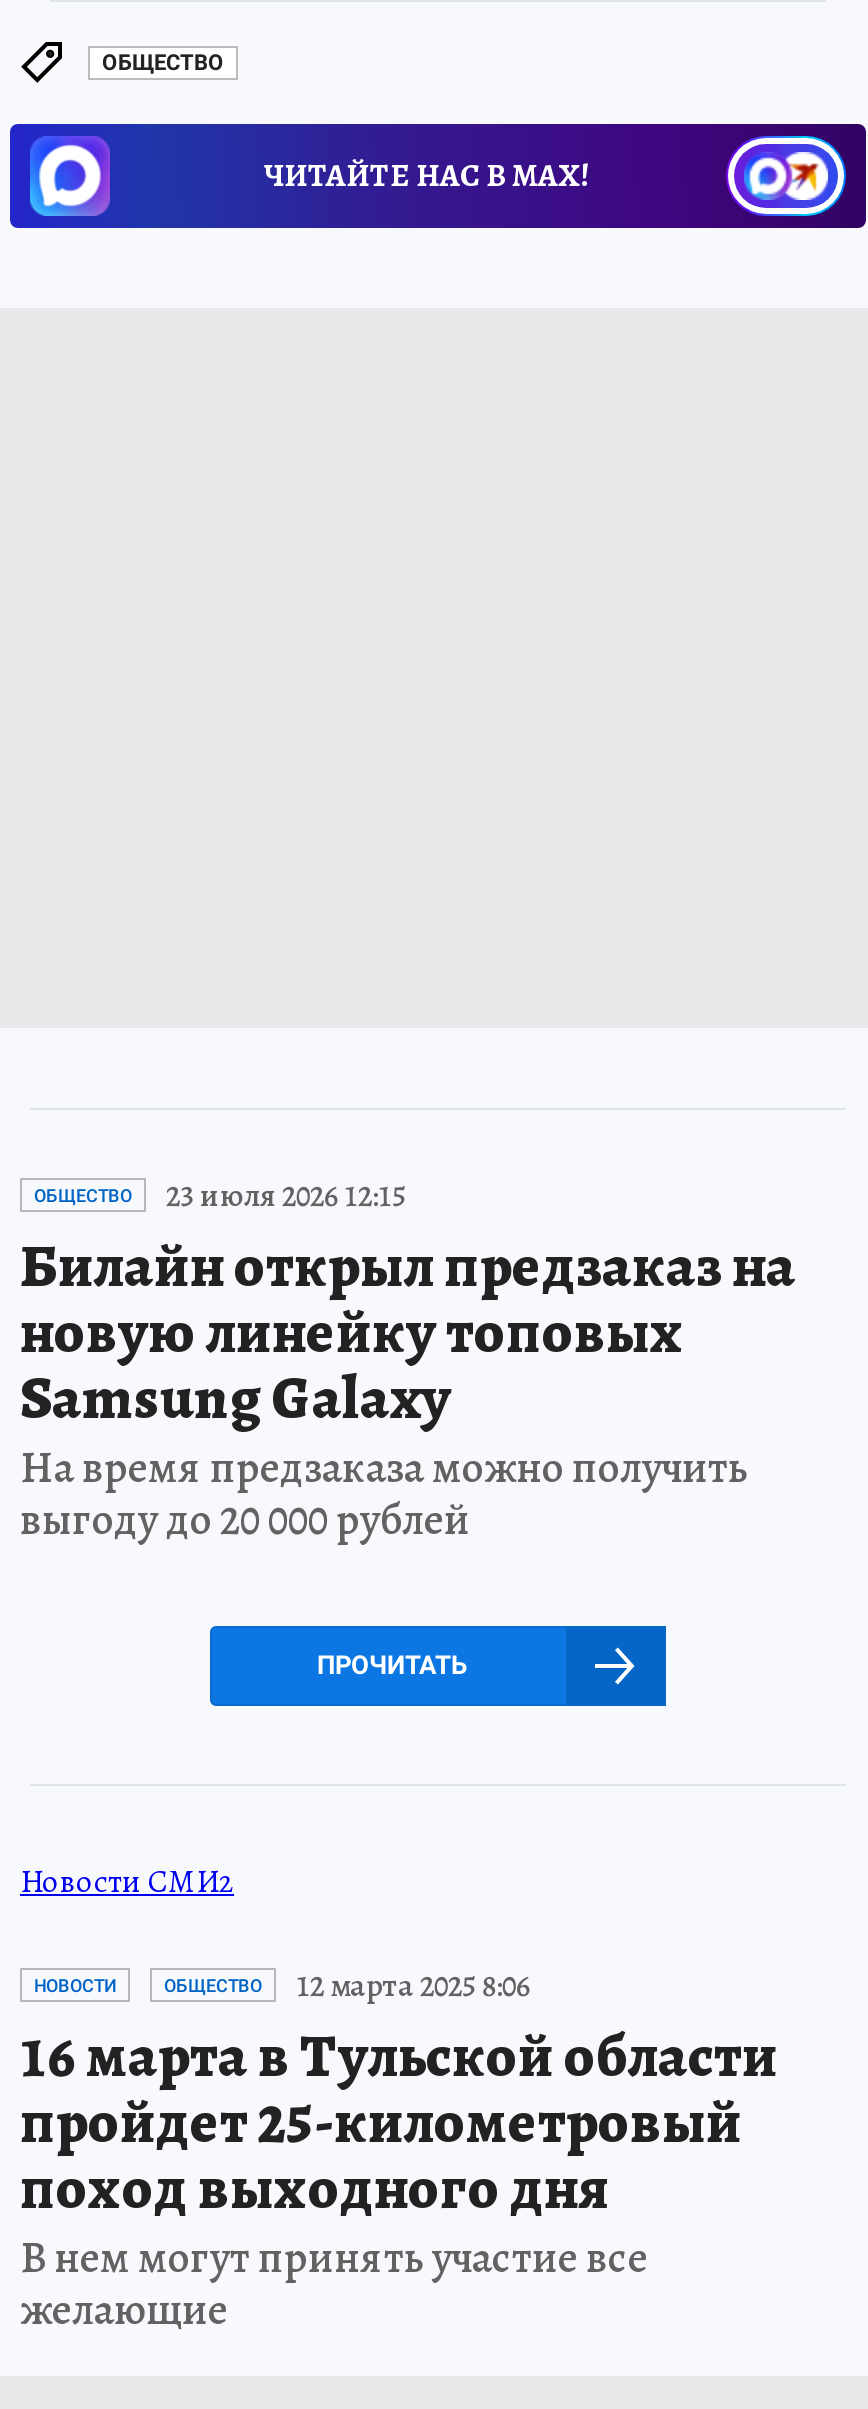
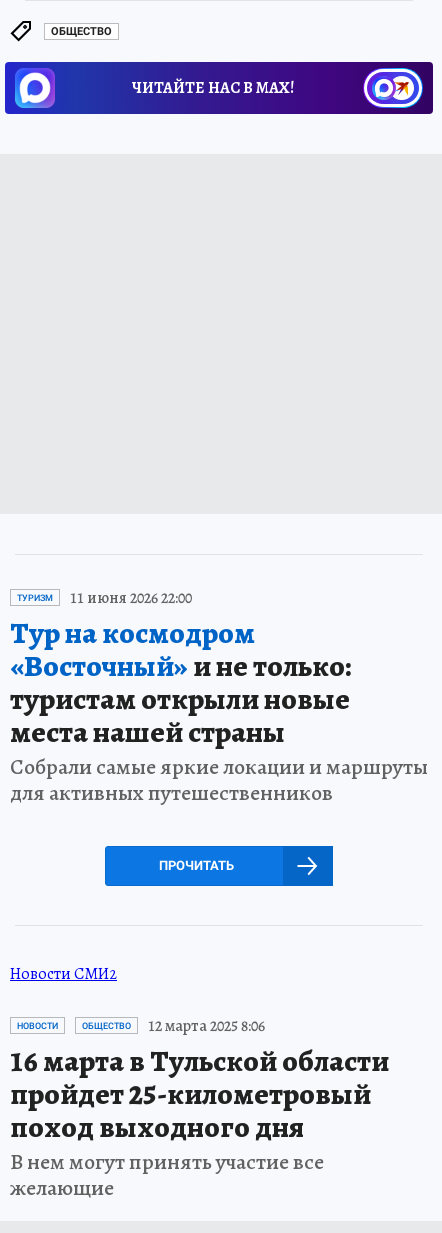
- ОБЩЕСТВО
- 23 июля 2026 12:15
- Билайн открыл предзаказ на
- новую линейку топовых
- Samsung Galaxy
- На время предзаказа можно получить
- выгоду до 20 000 рублей
+ ТУРИЗМ
+ 11 июня 2026 22:00
+ Тур на космодром
+ «Восточный»и не только:
+ туристам открыли новые
+ места нашей страны
+ Собрали самые яркие локации и маршруты
+ для активных путешественников
